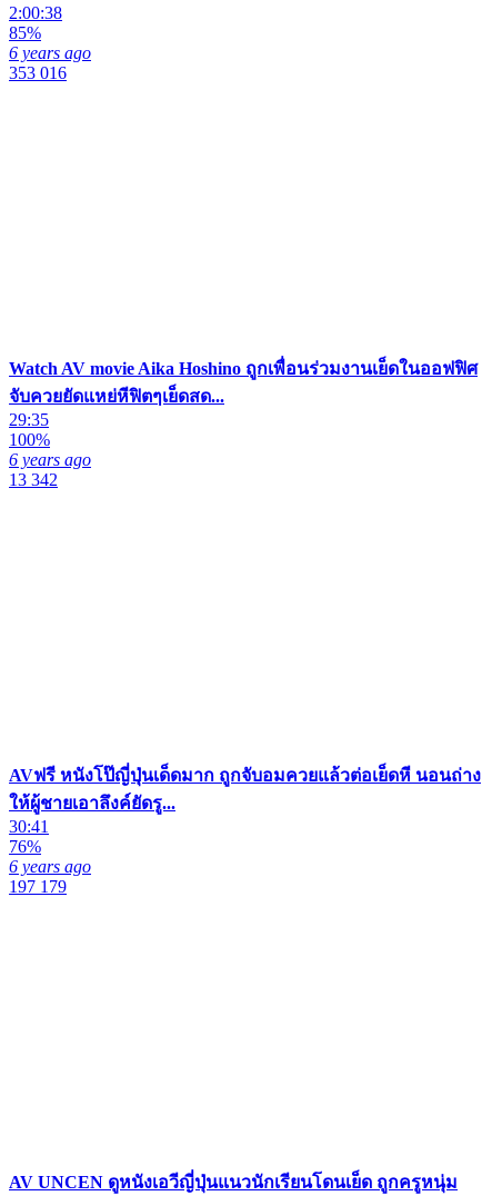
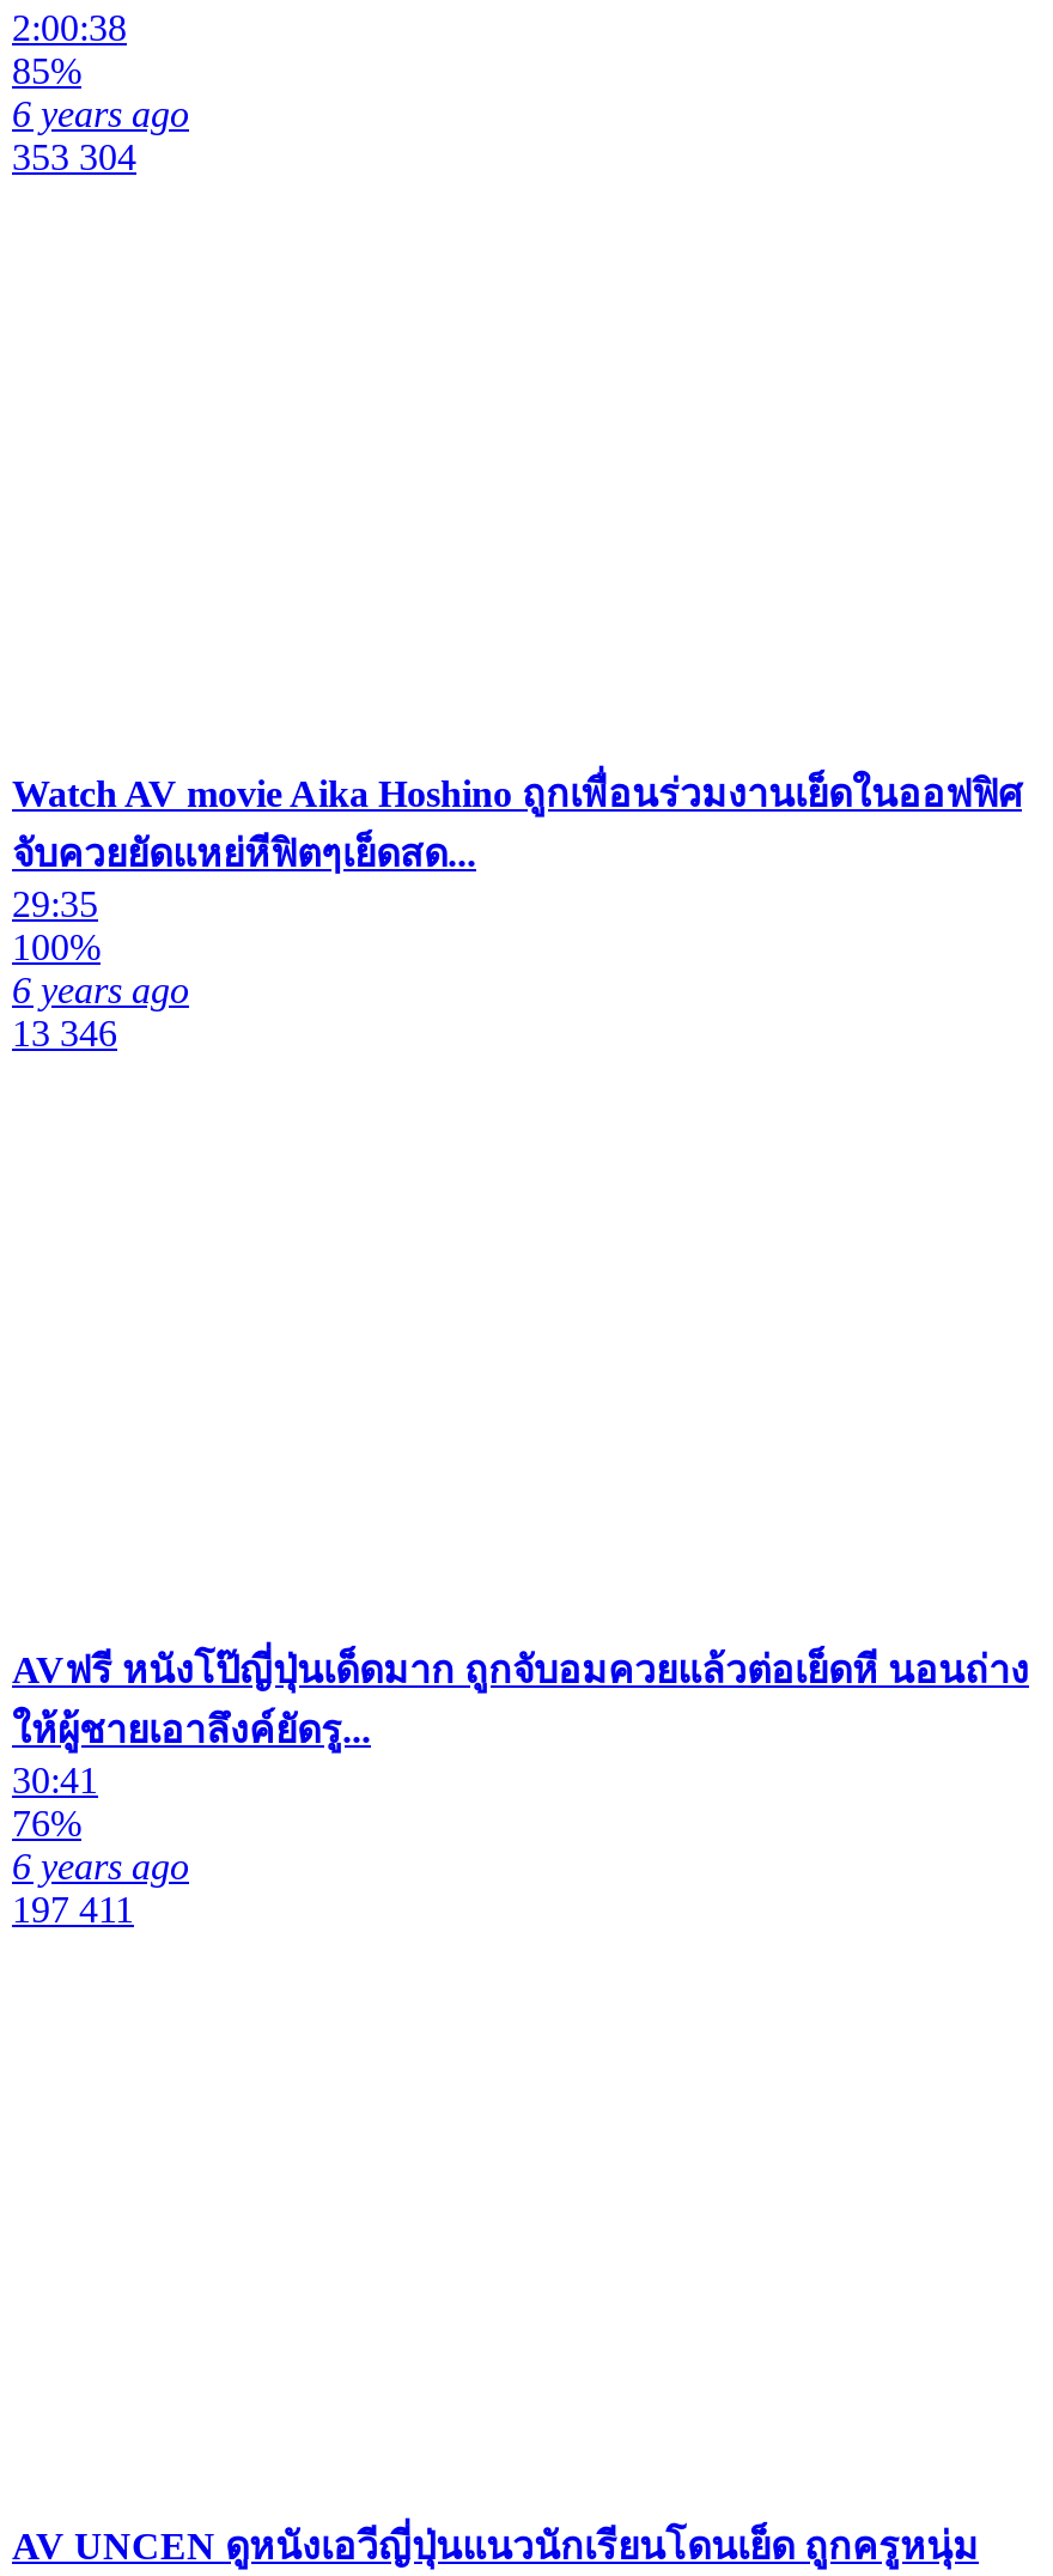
- 353 016
+ 353 304

- 13 342
+ 13 346

- 197 179
+ 197 411
